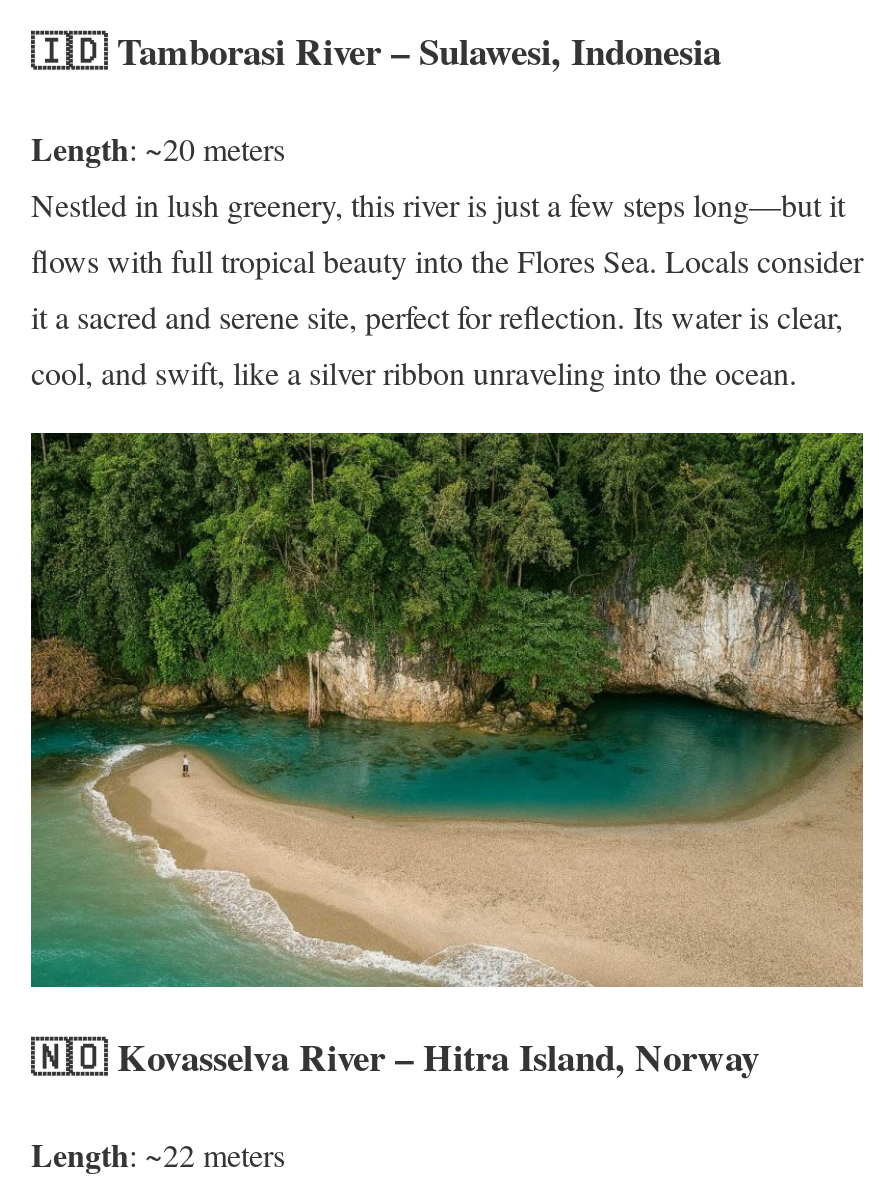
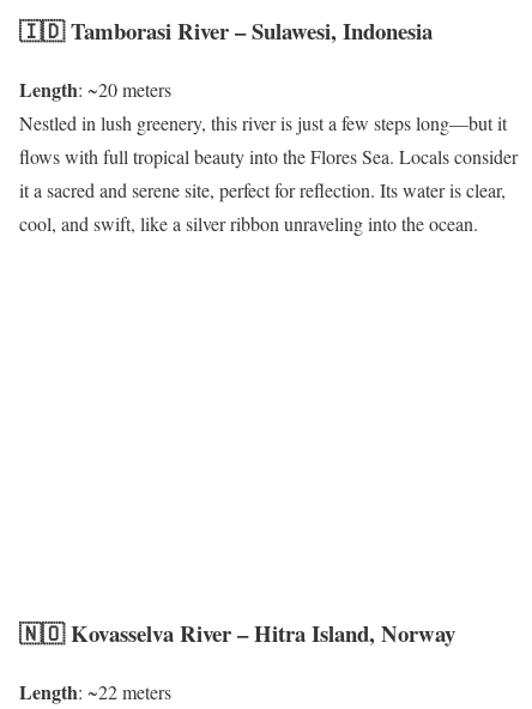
- [image]
